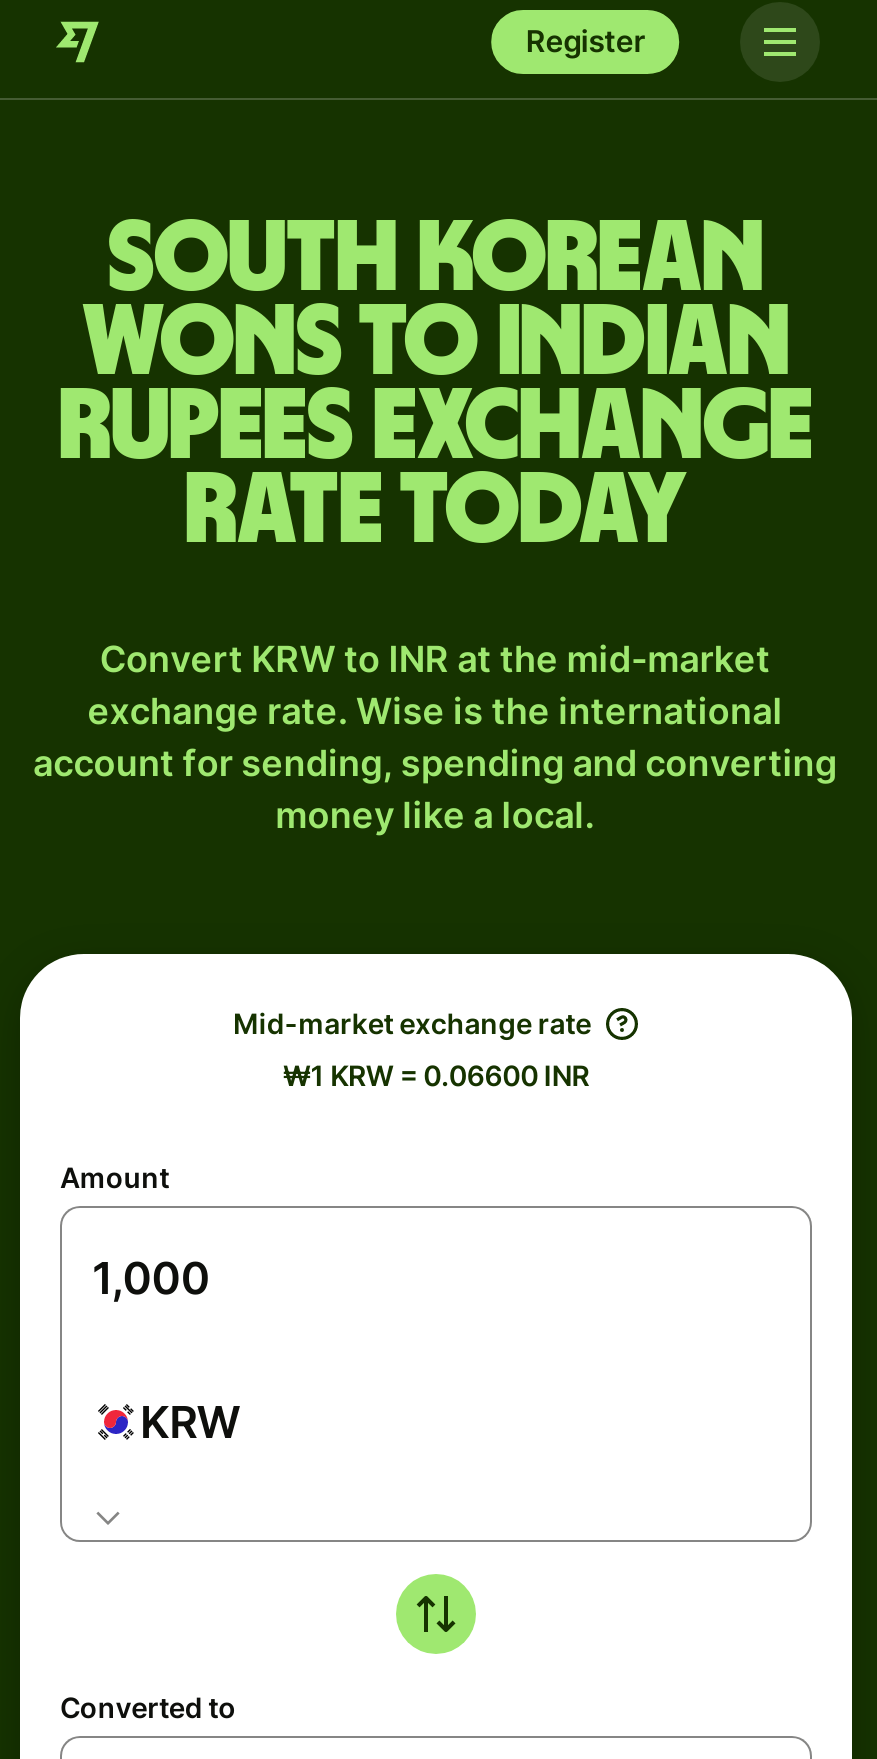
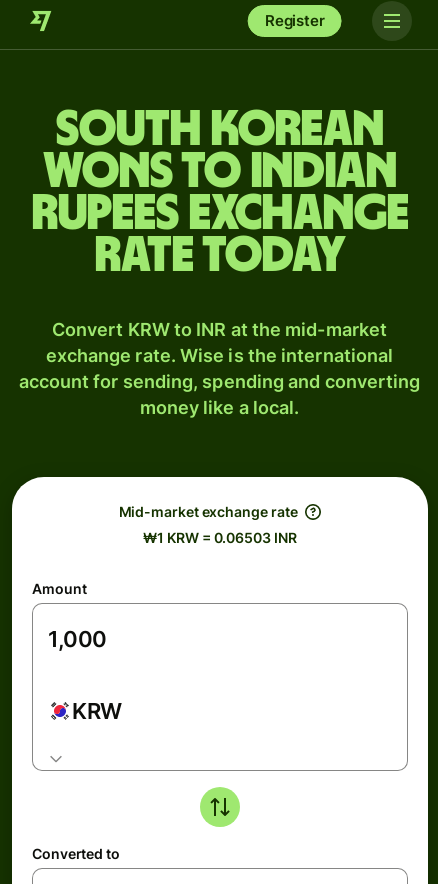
- ₩1 KRW = 0.06600 INR
+ ₩1 KRW = 0.06503 INR
